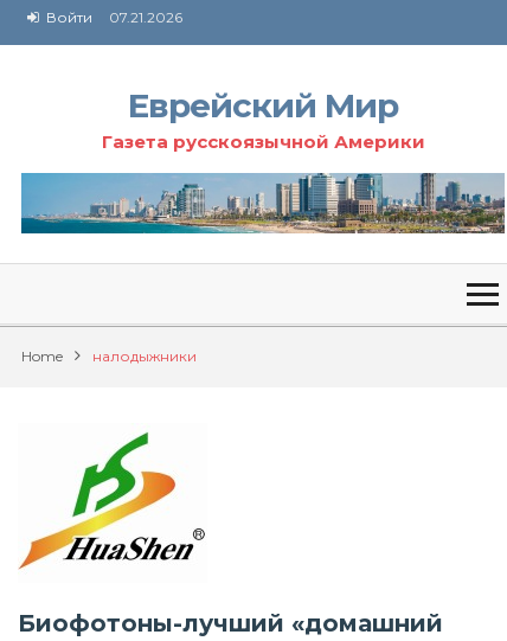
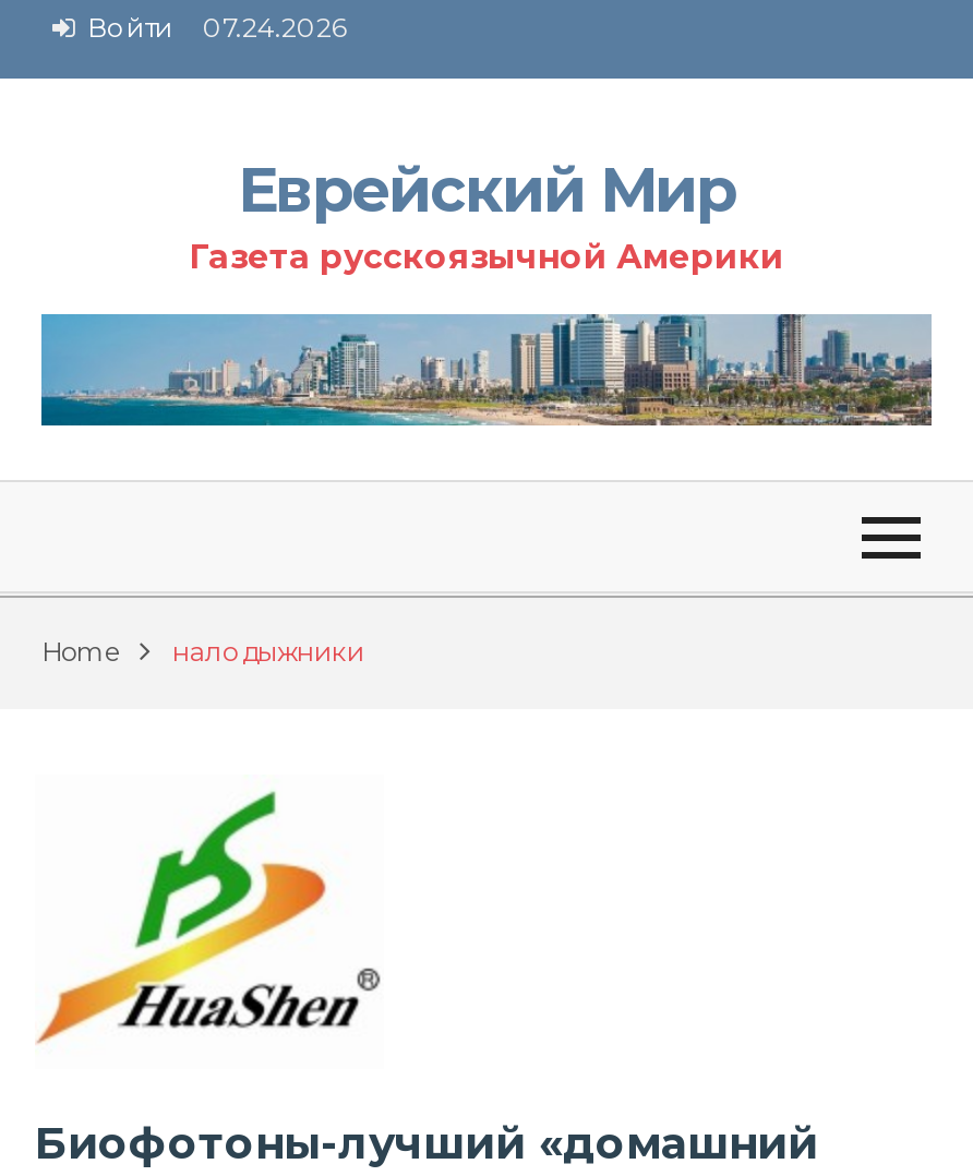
- Войти 07.21.2026
+ Войти 07.24.2026
